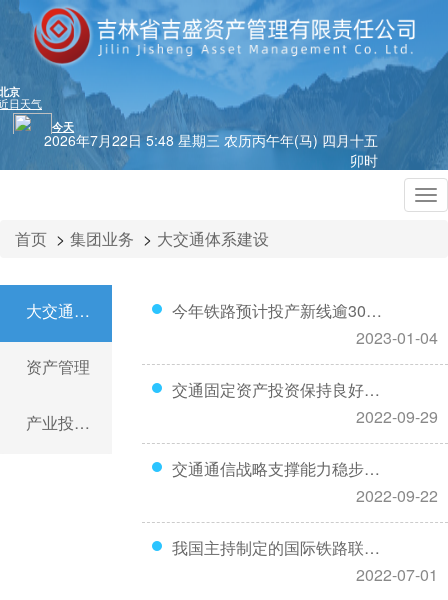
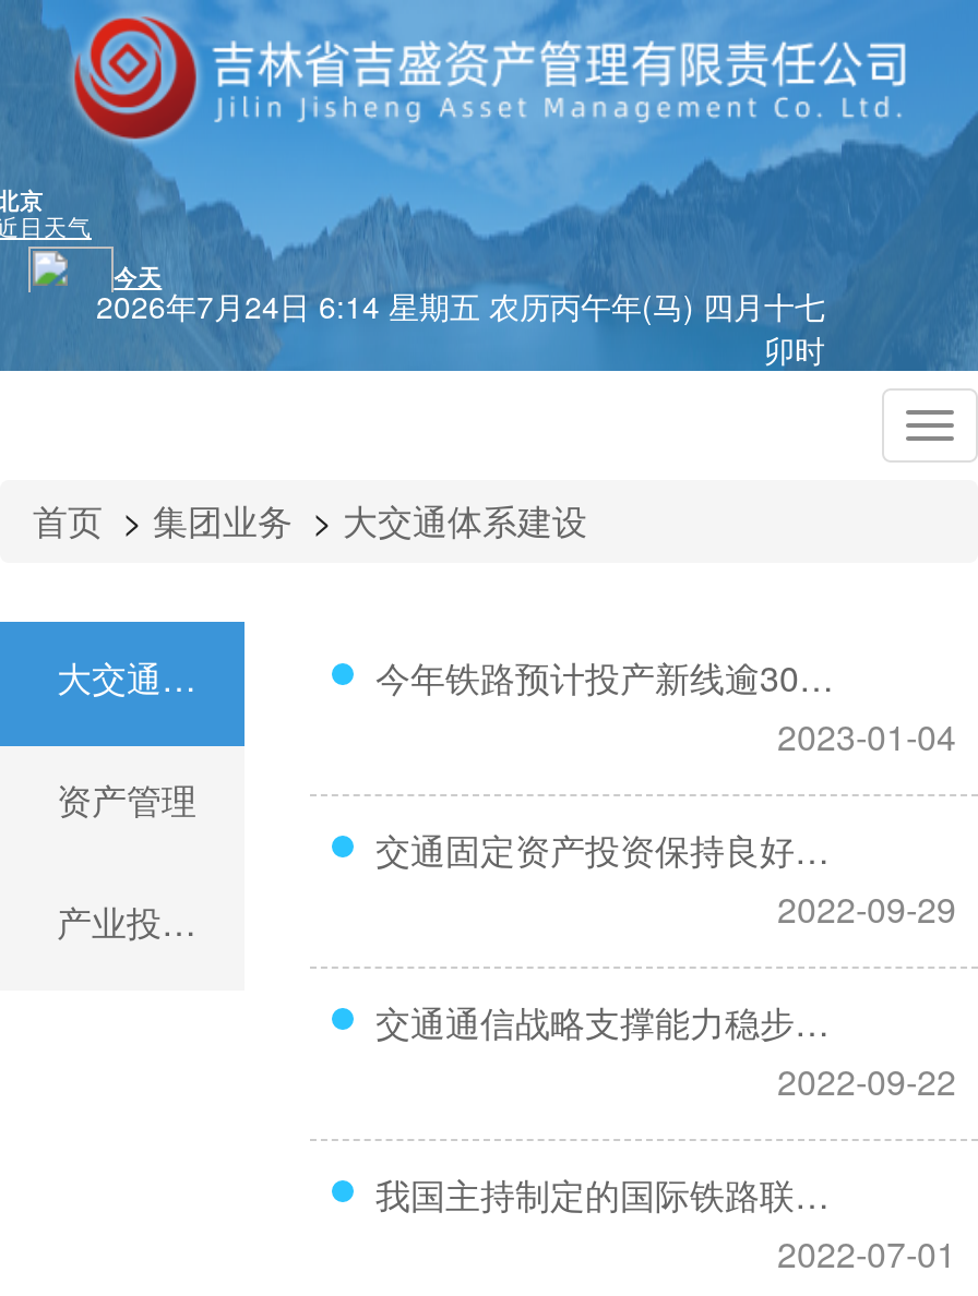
- 2026年7月22日 5:48 星期三 农历丙午年(马) 四月十五
+ 2026年7月24日 6:14 星期五 农历丙午年(马) 四月十七
